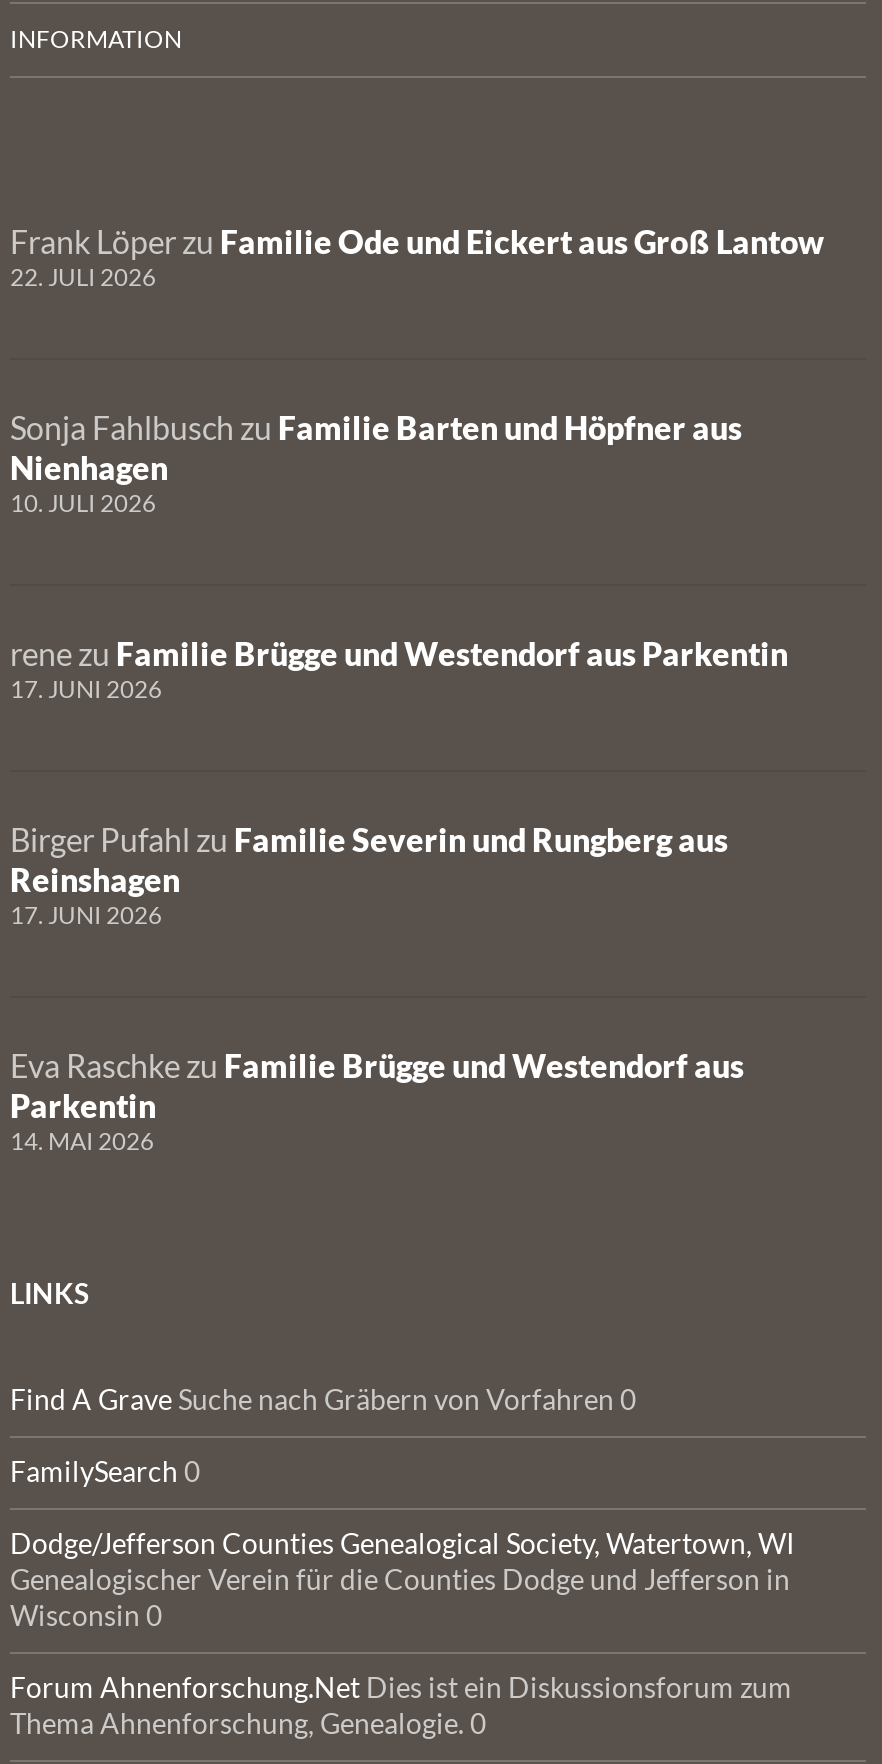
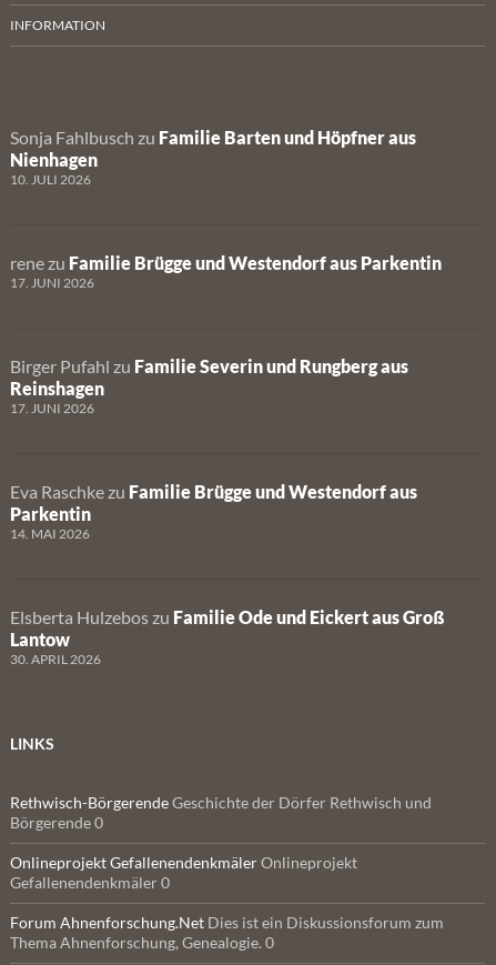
- Frank Löper zu Familie Ode und Eickert aus Groß Lantow
- 22. JULI 2026

moved up: Sonja Fahlbusch zu Familie Barten und Höpfner aus | Nienhagen | 10. JULI 2026 | ... | Parkentin | 14. MAI 2026

+ Elsberta Hulzebos zu Familie Ode und Eickert aus Groß
+ Lantow
+ 30. APRIL 2026

moved down: LINKS

- Find A Grave Suche nach Gräbern von Vorfahren 0
- FamilySearch 0
- Dodge/Jefferson Counties Genealogical Society, Watertown, WI
- Genealogischer Verein für die Counties Dodge und Jefferson in
- Wisconsin 0
+ Rethwisch-Börgerende Geschichte der Dörfer Rethwisch und
+ Börgerende 0
+ Onlineprojekt Gefallenendenkmäler Onlineprojekt
+ Gefallenendenkmäler 0
